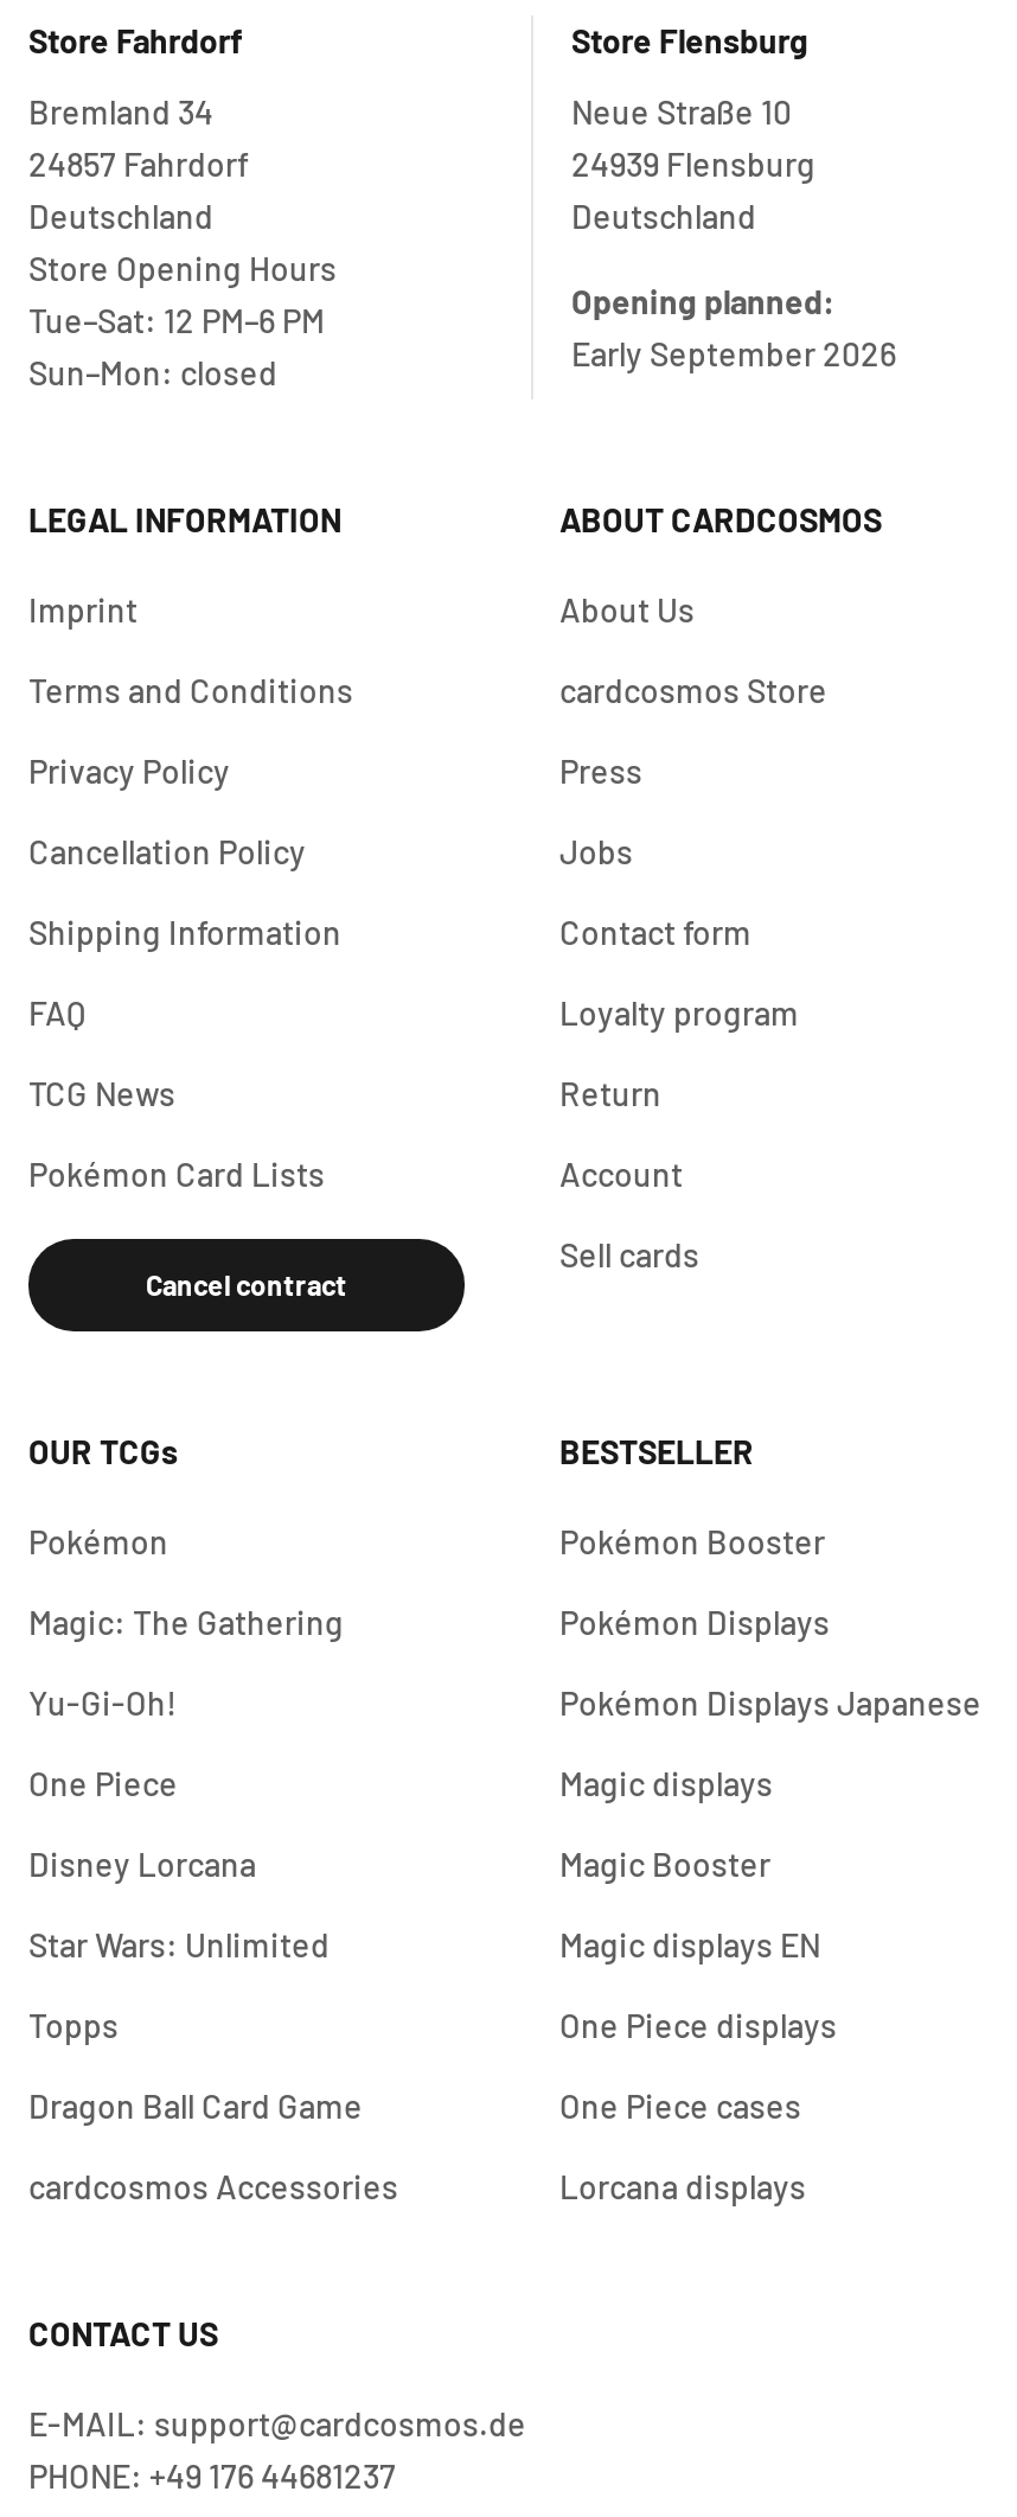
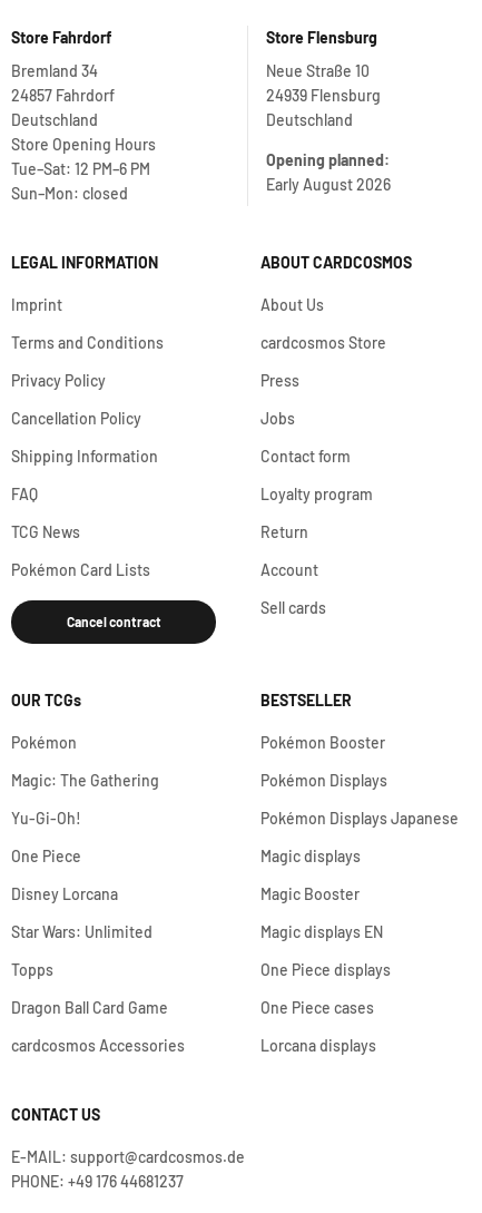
- Early September 2026
+ Early August 2026
